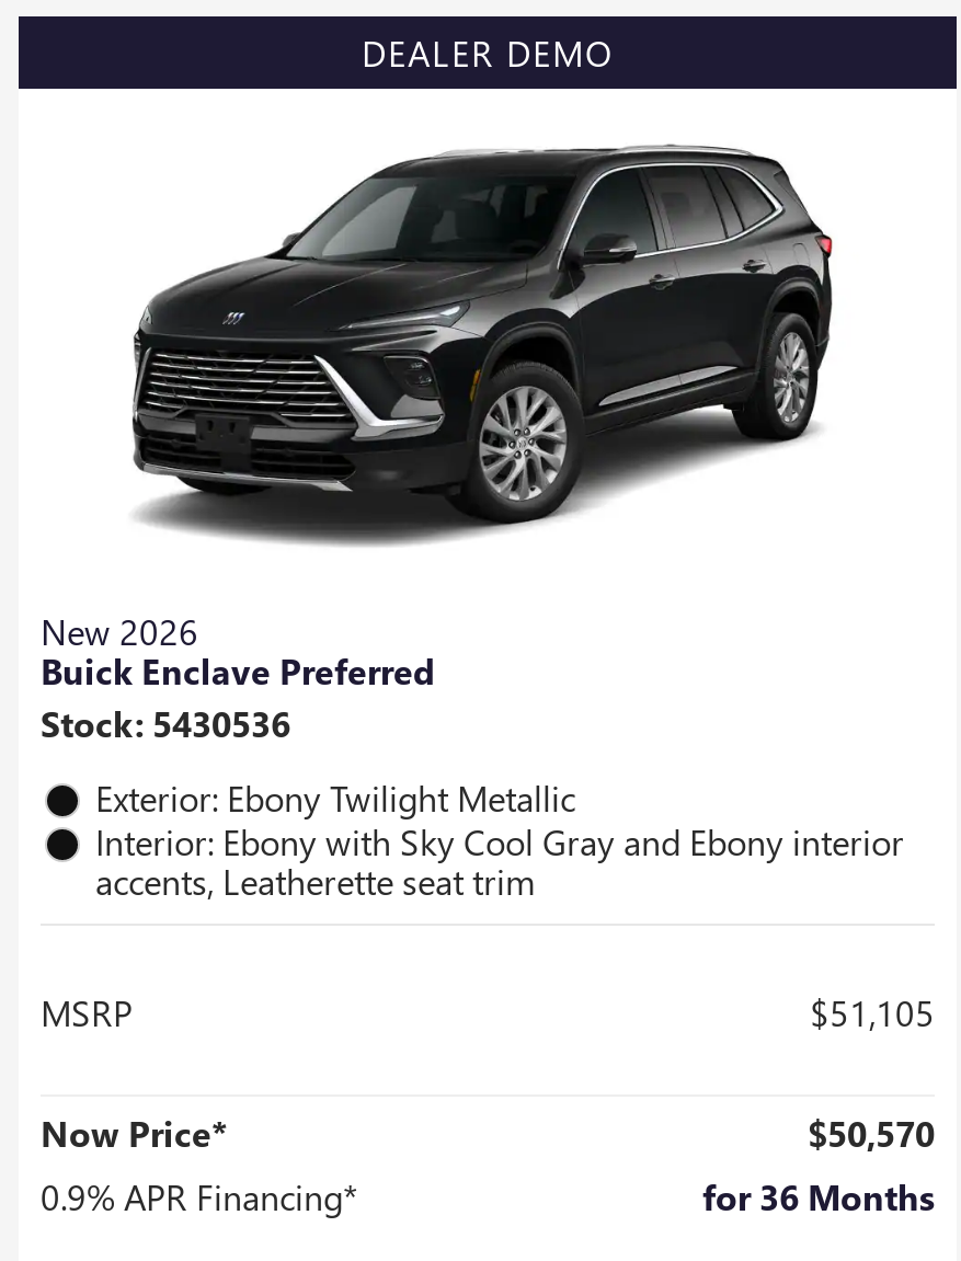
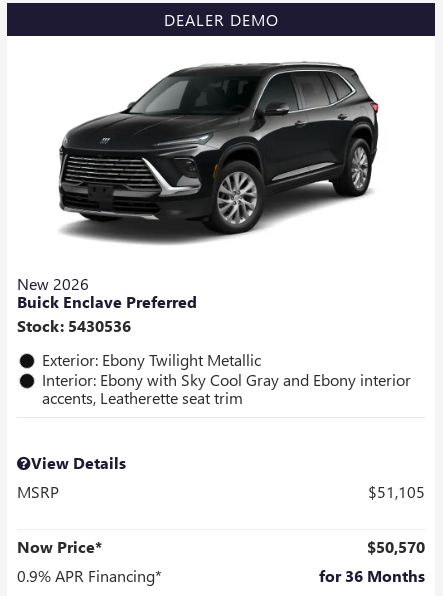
+ View Details
